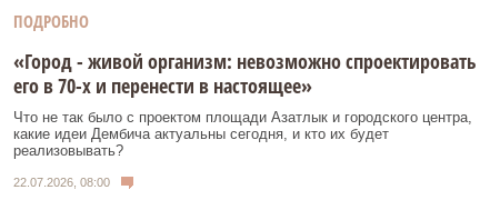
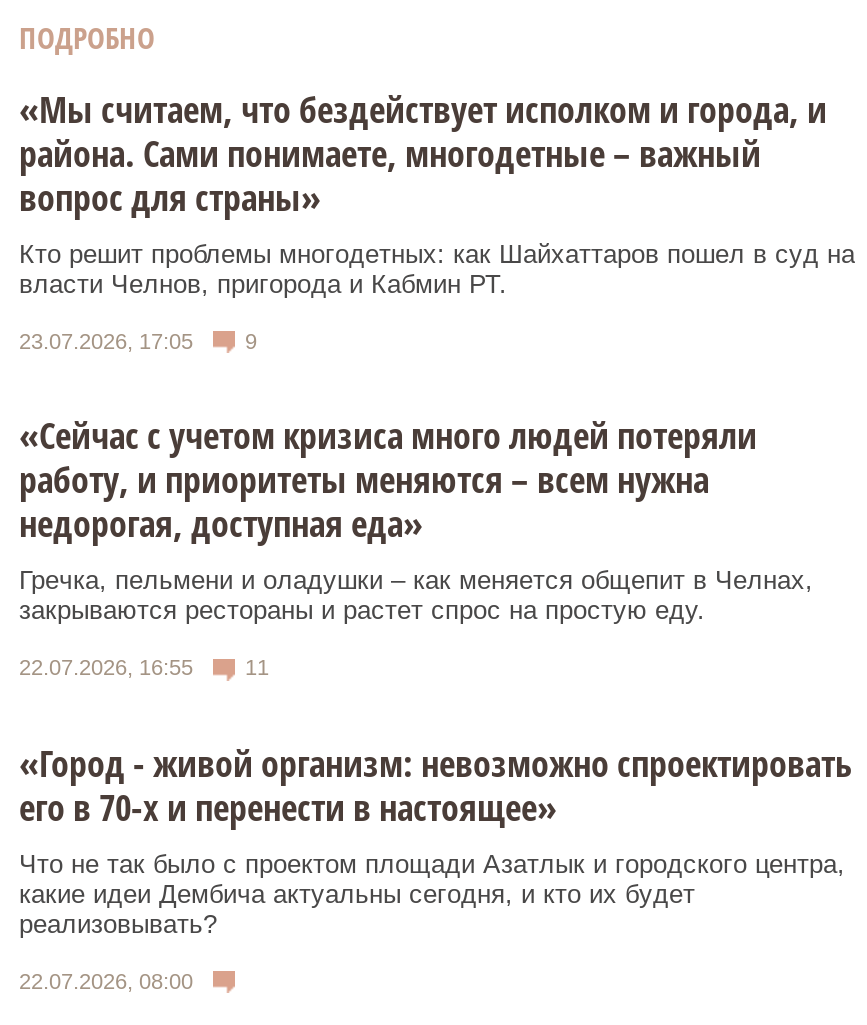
+ «Мы считаем, что бездействует исполком и города, и
+ района. Сами понимаете, многодетные – важный
+ вопрос для страны»
+ Кто решит проблемы многодетных: как Шайхаттаров пошел в суд на
+ власти Челнов, пригорода и Кабмин РТ.
+ 23.07.2026, 17:05
+ 9
+ «Сейчас с учетом кризиса много людей потеряли
+ работу, и приоритеты меняются – всем нужна
+ недорогая, доступная еда»
+ Гречка, пельмени и оладушки – как меняется общепит в Челнах,
+ закрываются рестораны и растет спрос на простую еду.
+ 22.07.2026, 16:55
+ 11
